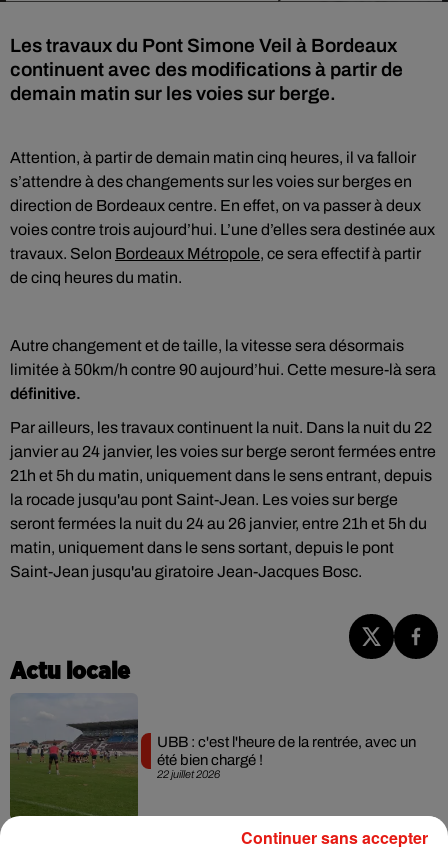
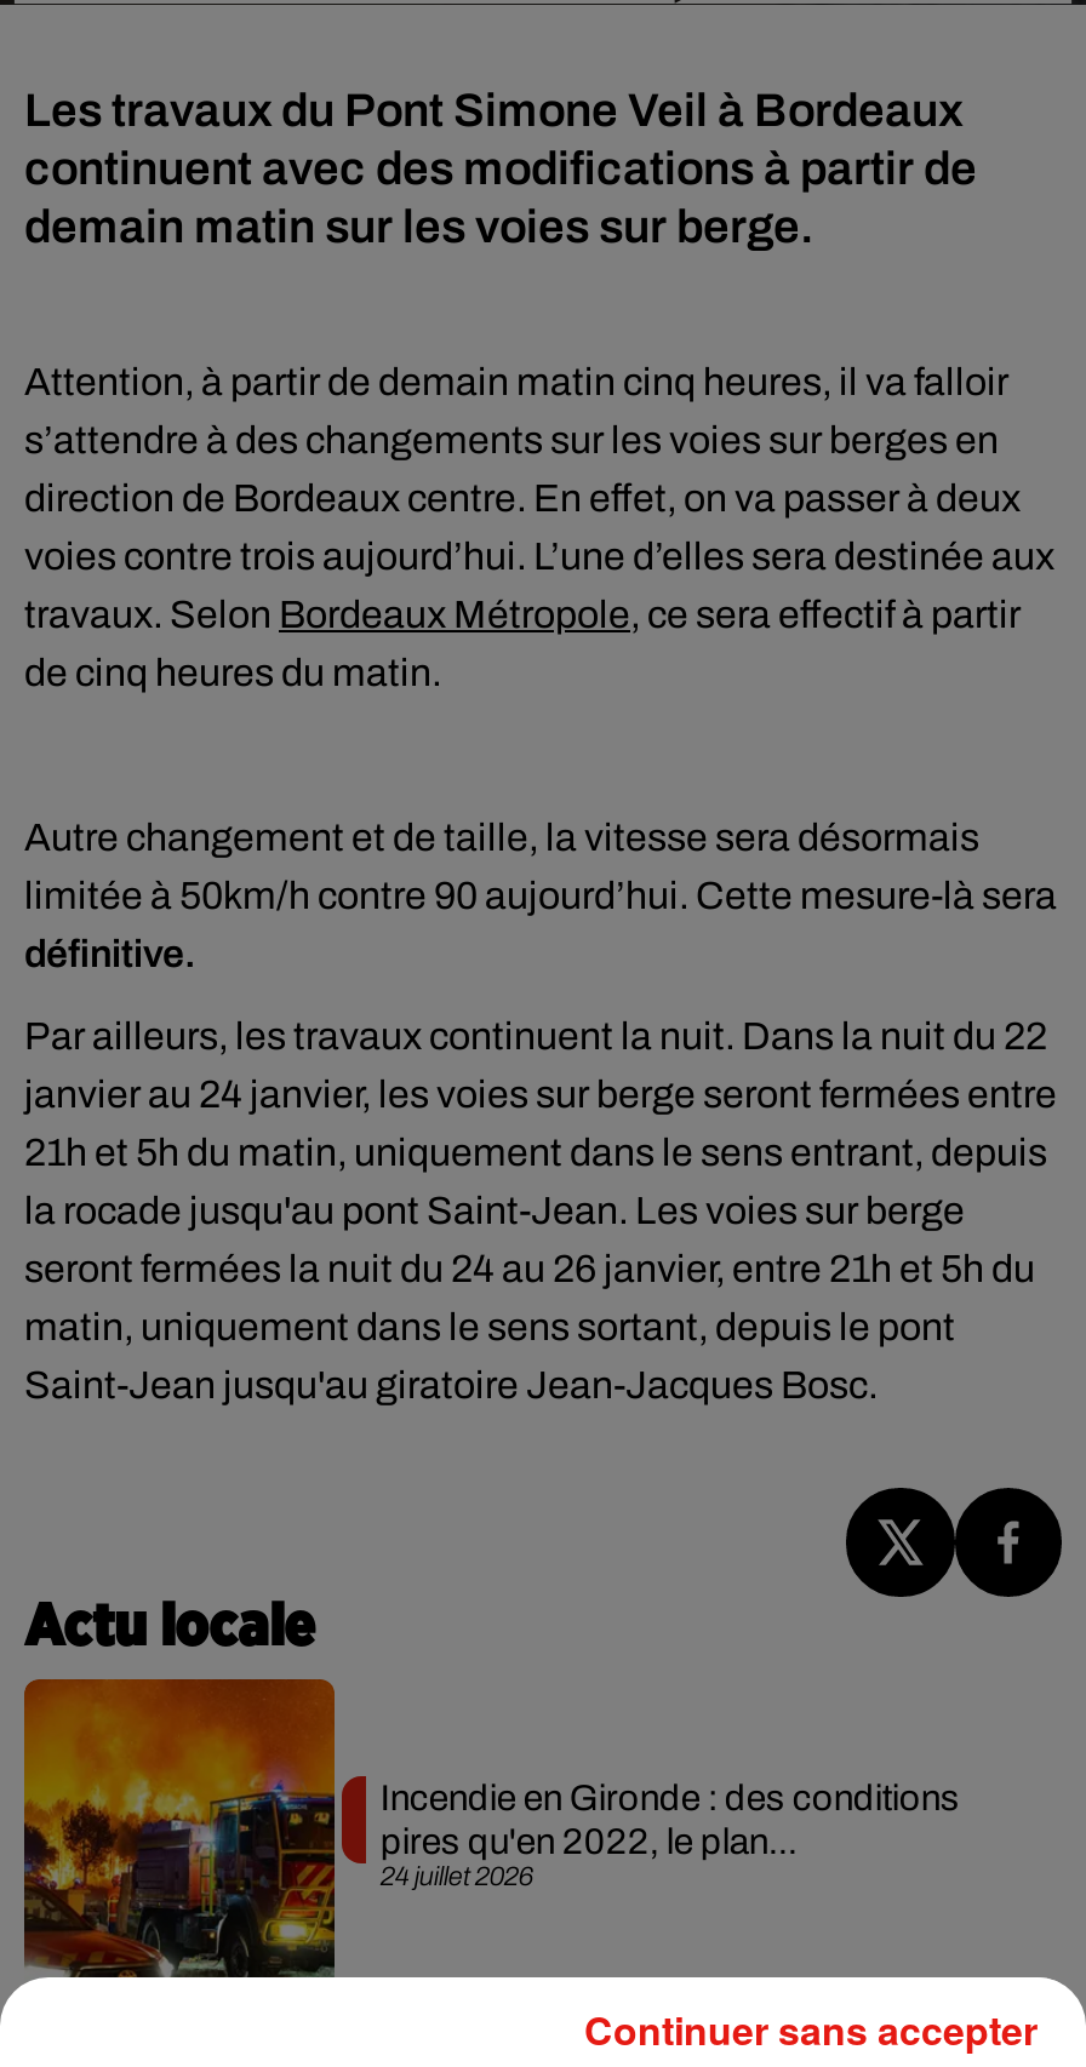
- [image]
- 22 juillet 2026
+ [image]
+ 24 juillet 2026

- UBB : c'est l'heure de la rentrée, avec un
- été bien chargé !
+ Incendie en Gironde : des conditions
+ pires qu'en 2022, le plan...
